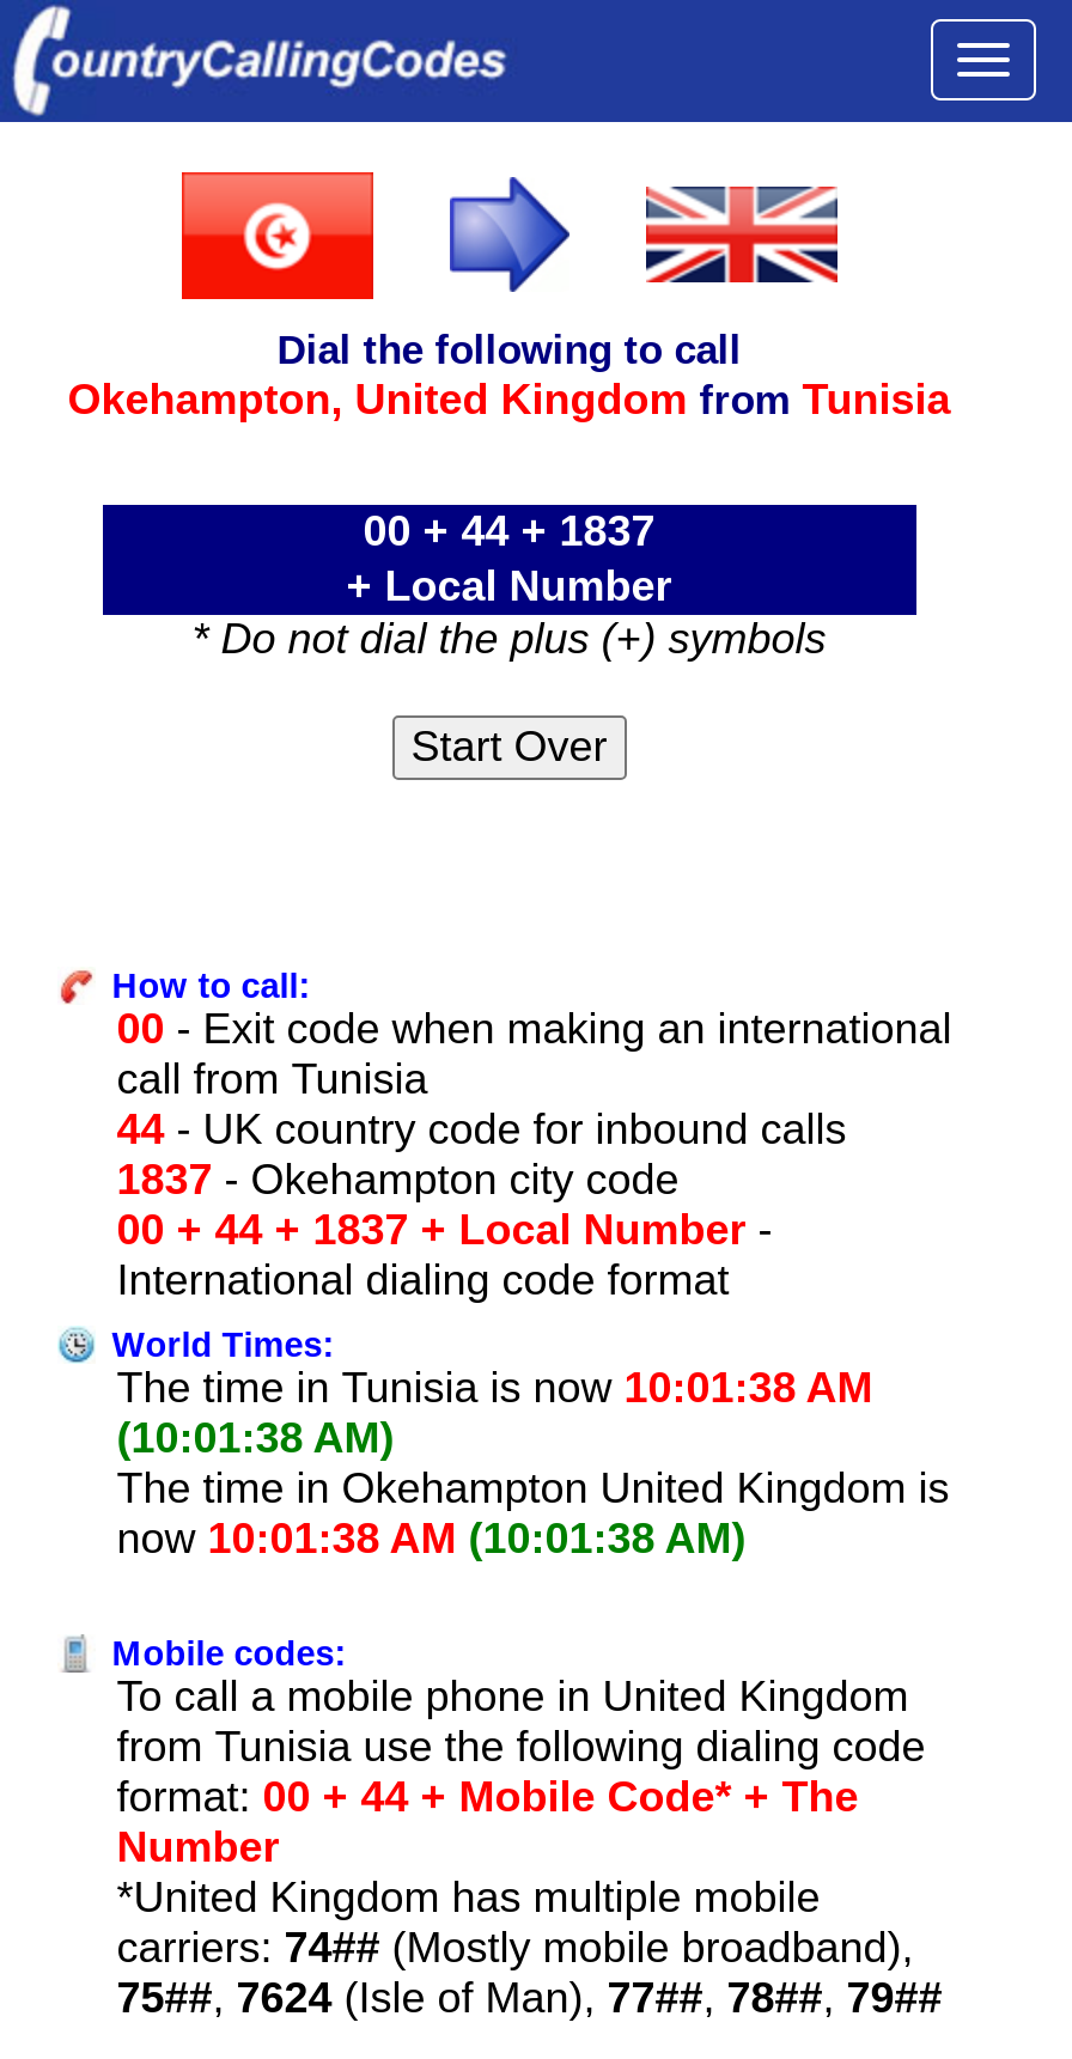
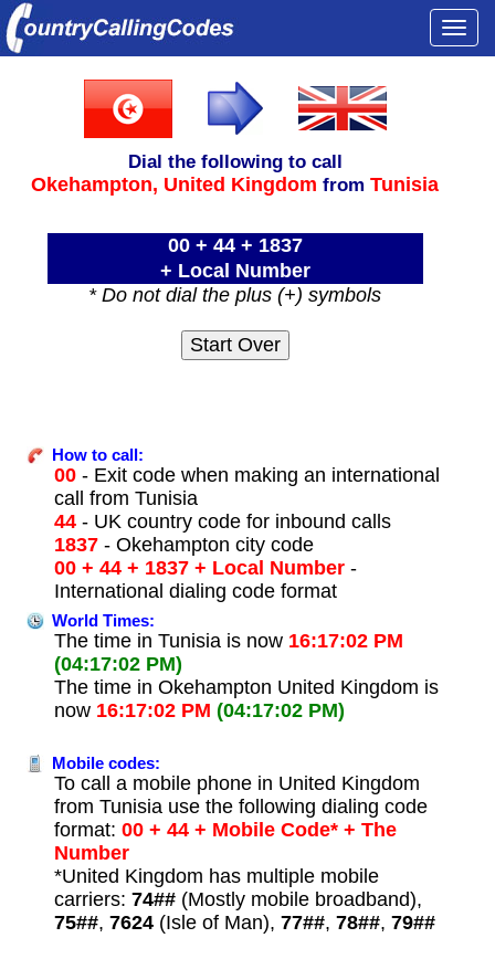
- The time in Tunisia is now 10:01:38 AM
- (10:01:38 AM)
+ The time in Tunisia is now 16:17:02 PM
+ (04:17:02 PM)

- now 10:01:38 AM (10:01:38 AM)
+ now 16:17:02 PM (04:17:02 PM)
